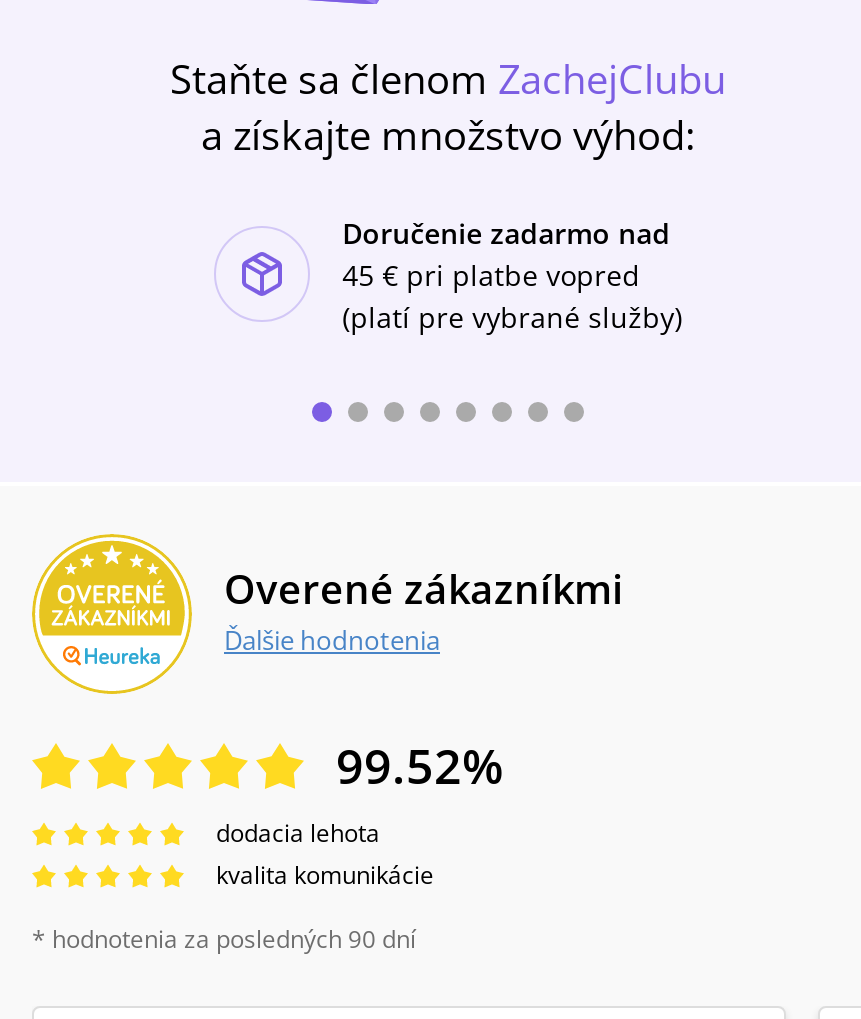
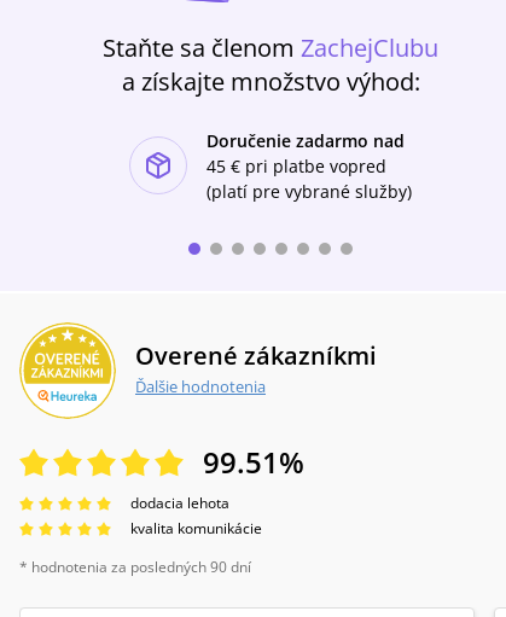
- 99.52%
+ 99.51%
